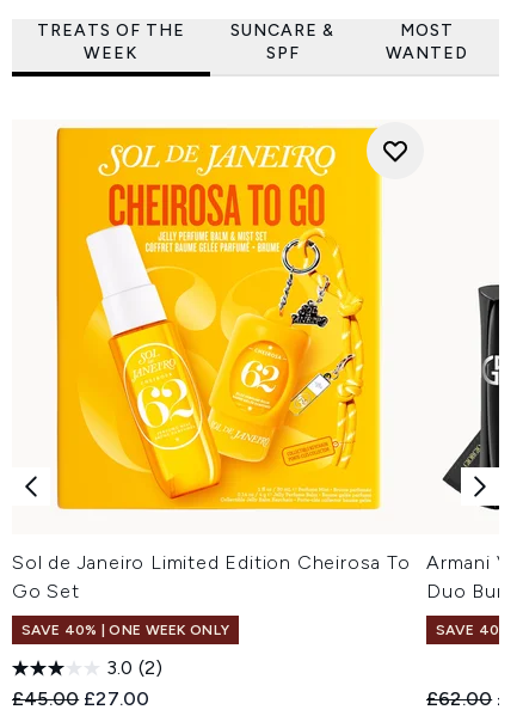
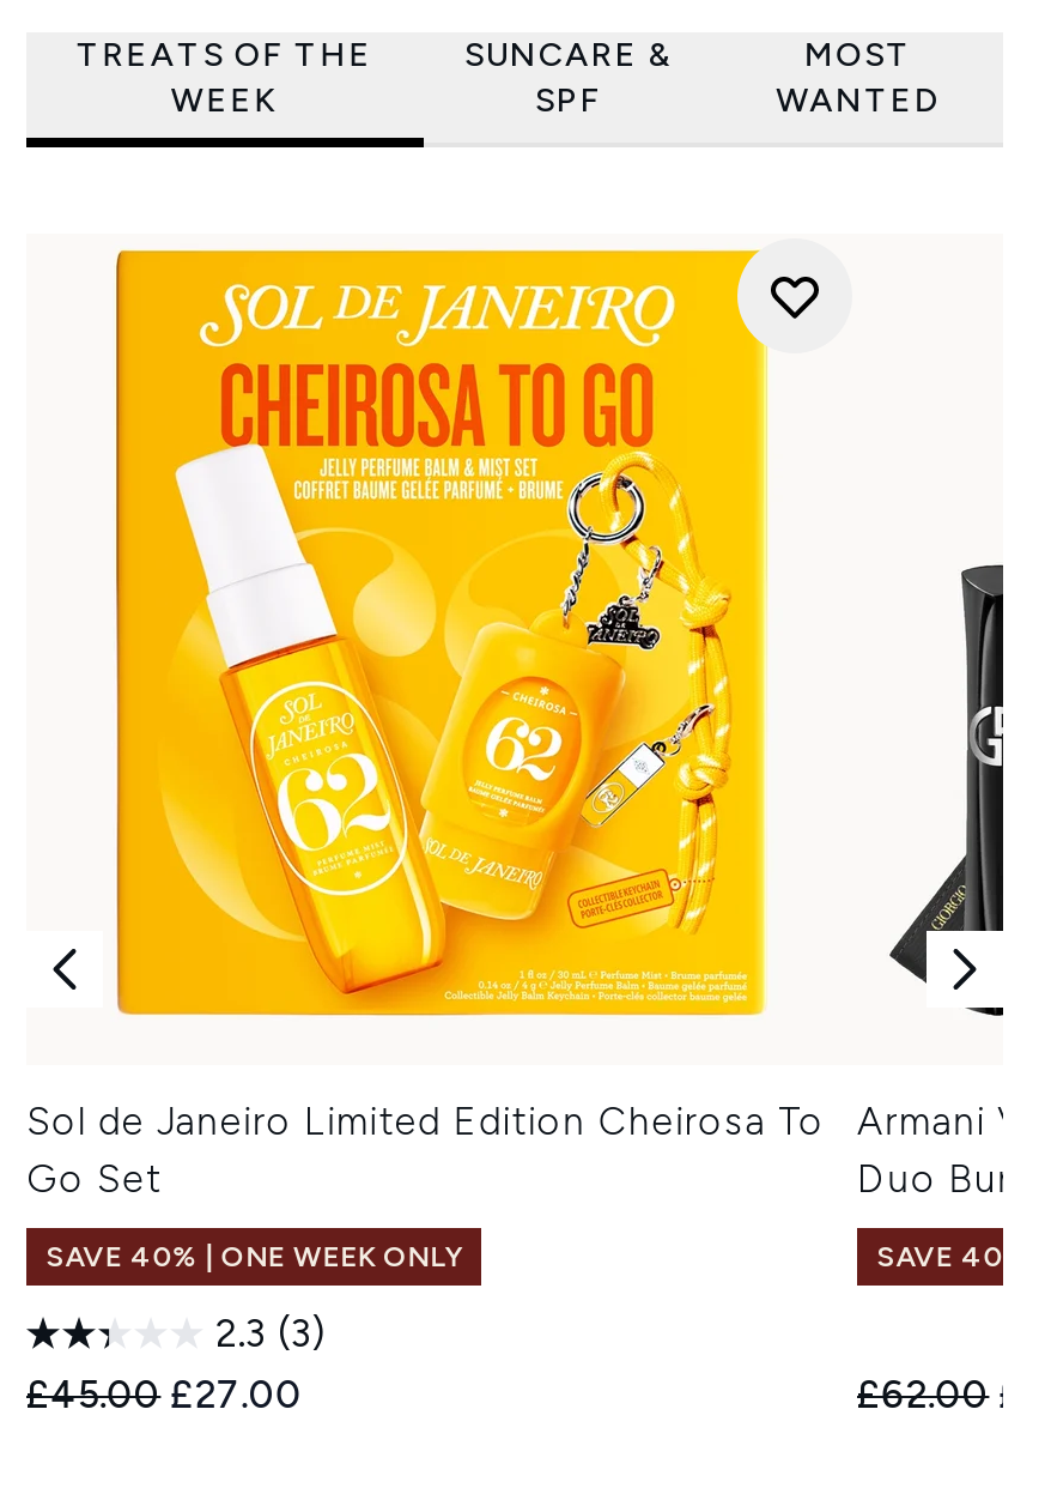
- 3.0 (2)
+ 2.3 (3)
